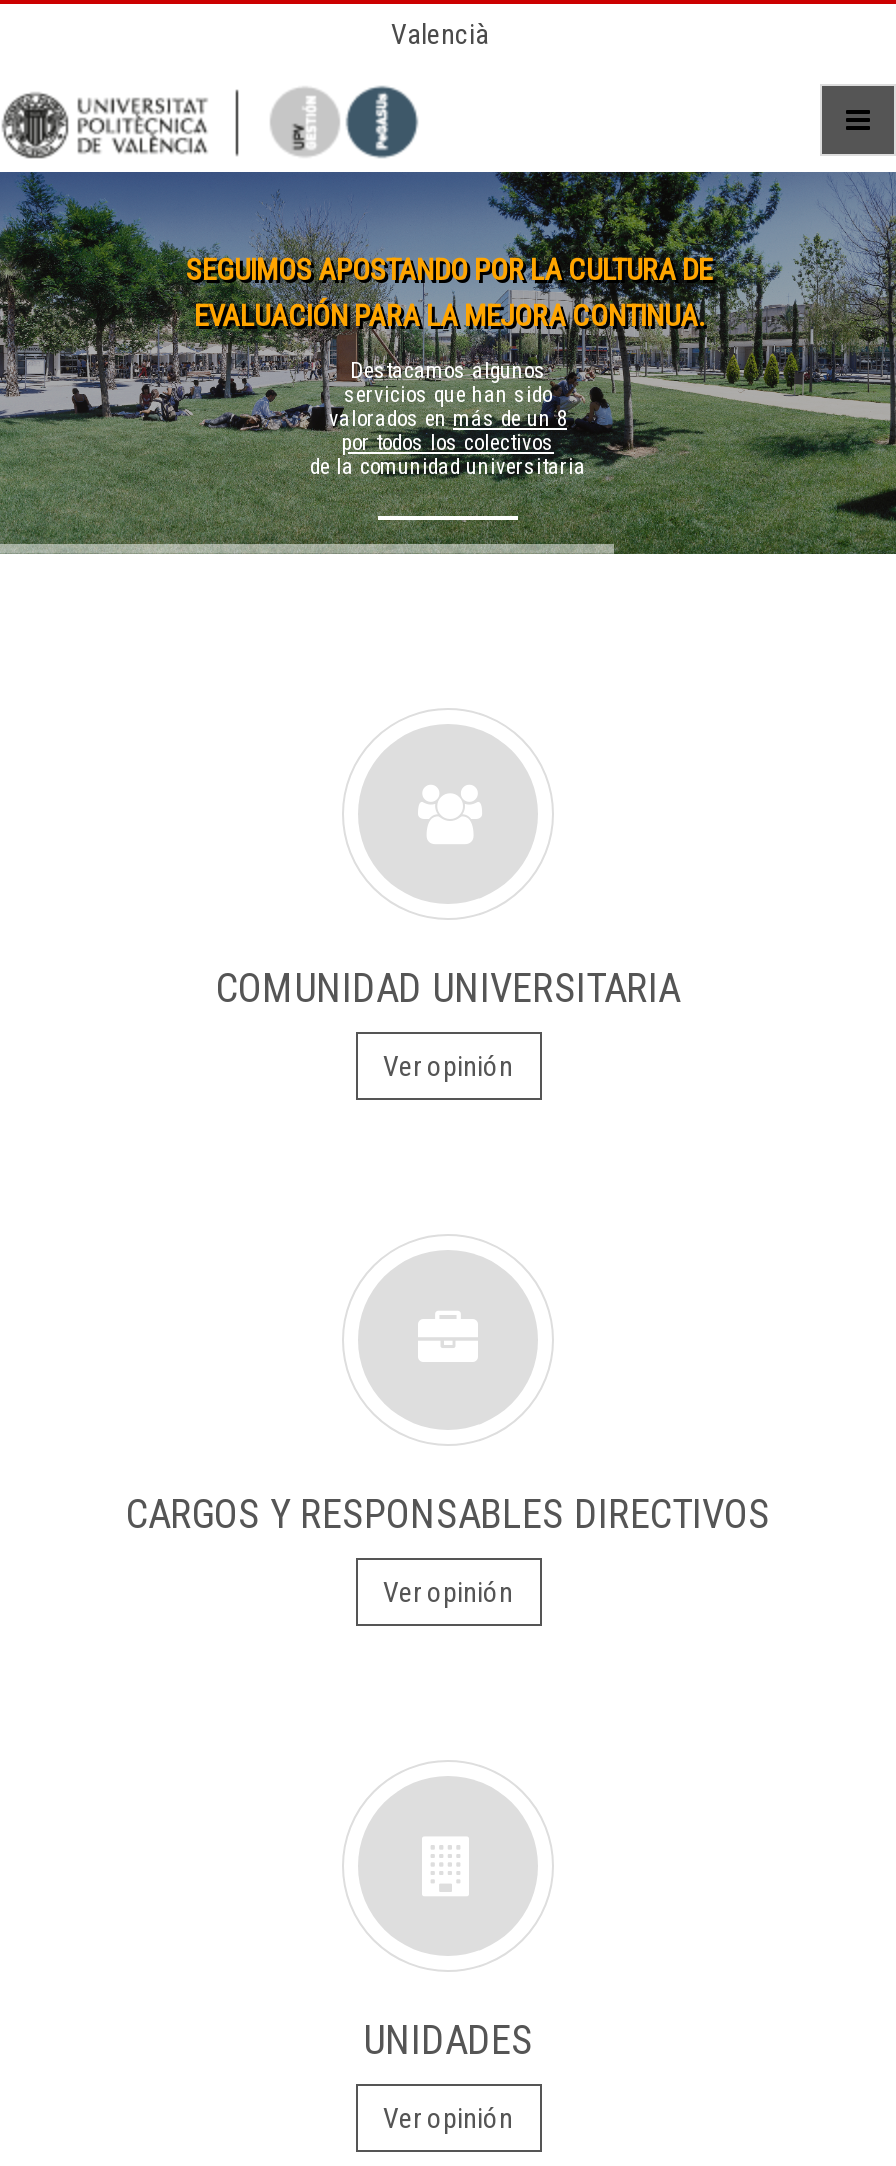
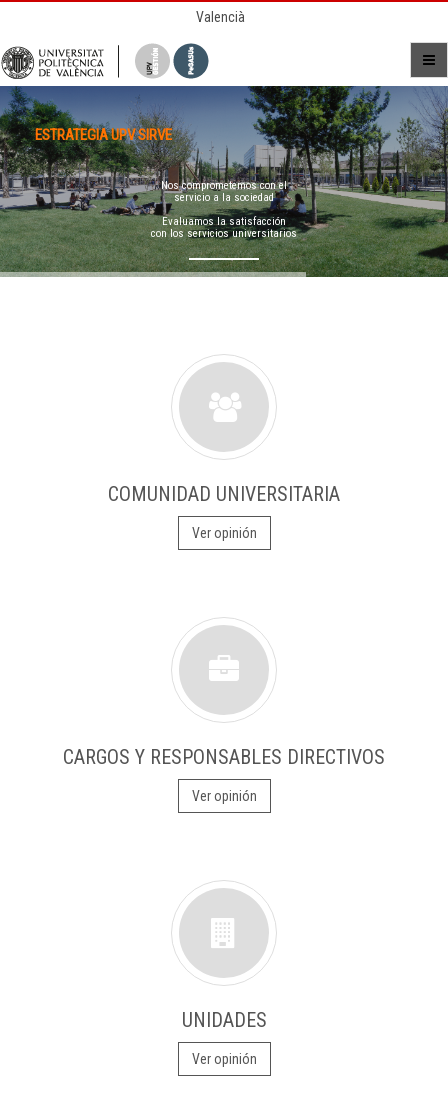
- SEGUIMOS APOSTANDO POR LA CULTURA DE
- EVALUACIÓN PARA LA MEJORA CONTINUA.
- Destacamos algunos
- servicios que han sido
- valorados en más de un 8
- por todos los colectivos
- de la comunidad universitaria
+ ESTRATEGIA UPV SIRVE
+ Nos comprometemos con el
+ servicio a la sociedad
+ Evaluamos la satisfacción
+ con los servicios universitarios
